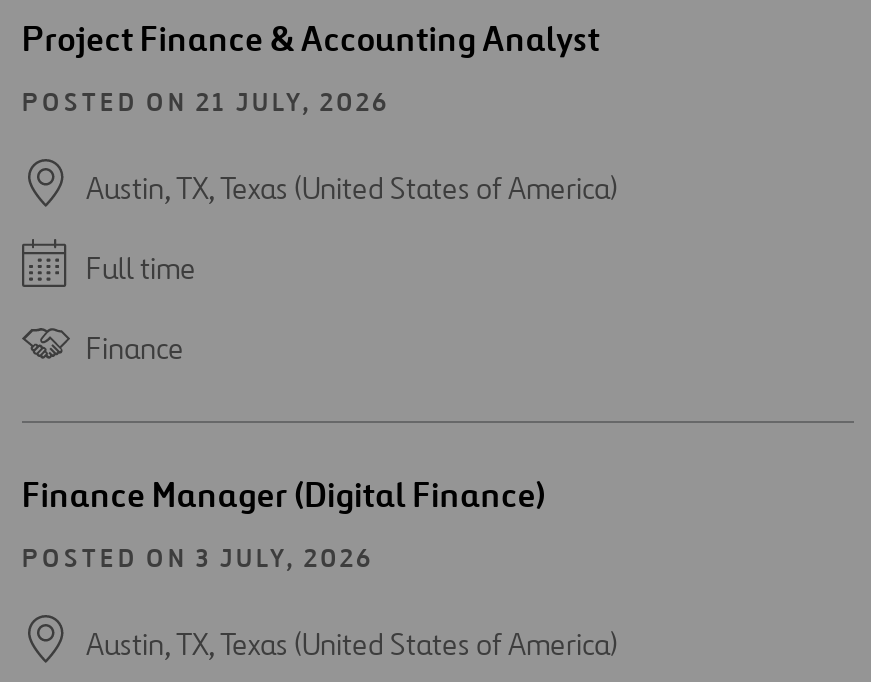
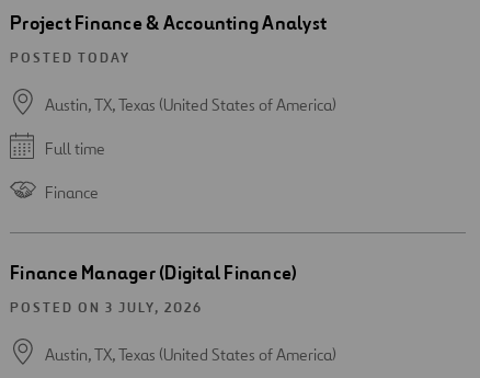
- POSTED ON 21 JULY, 2026
+ POSTED TODAY
